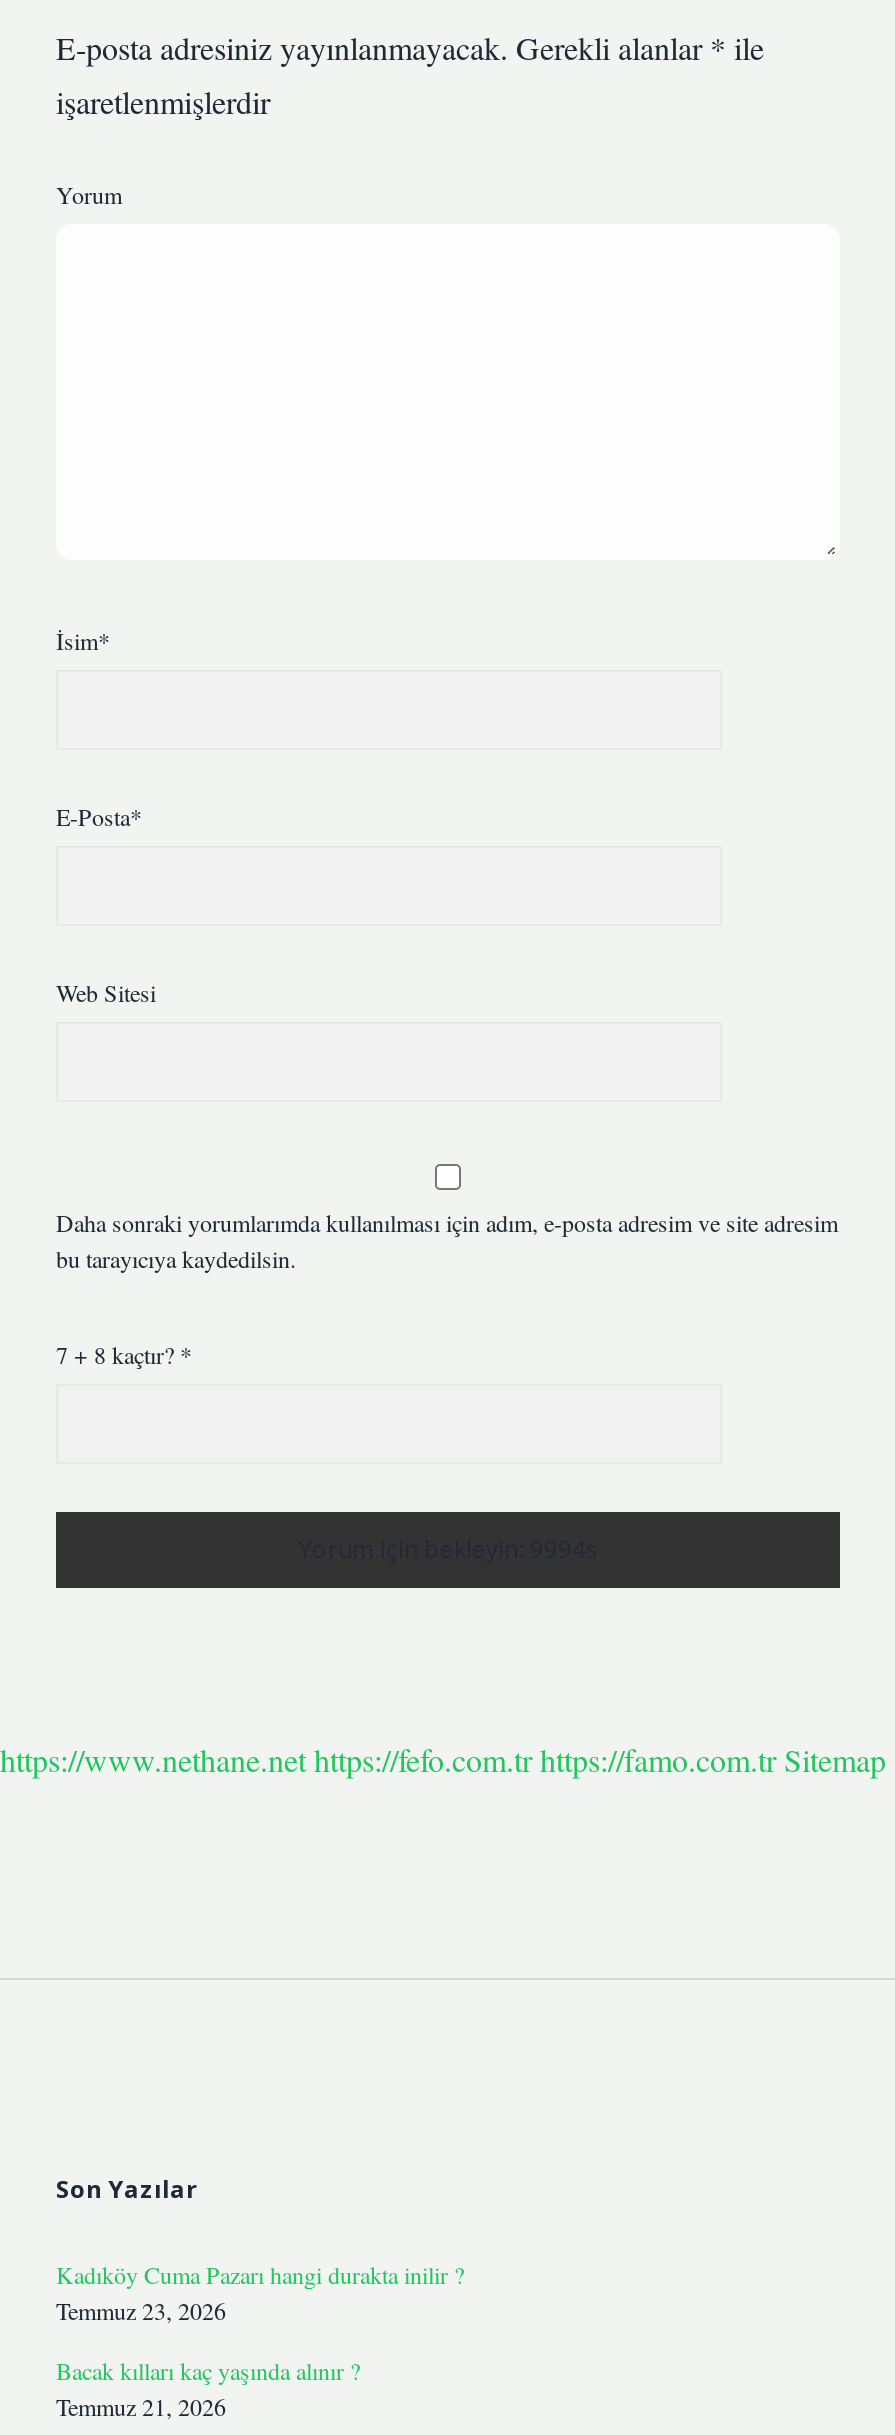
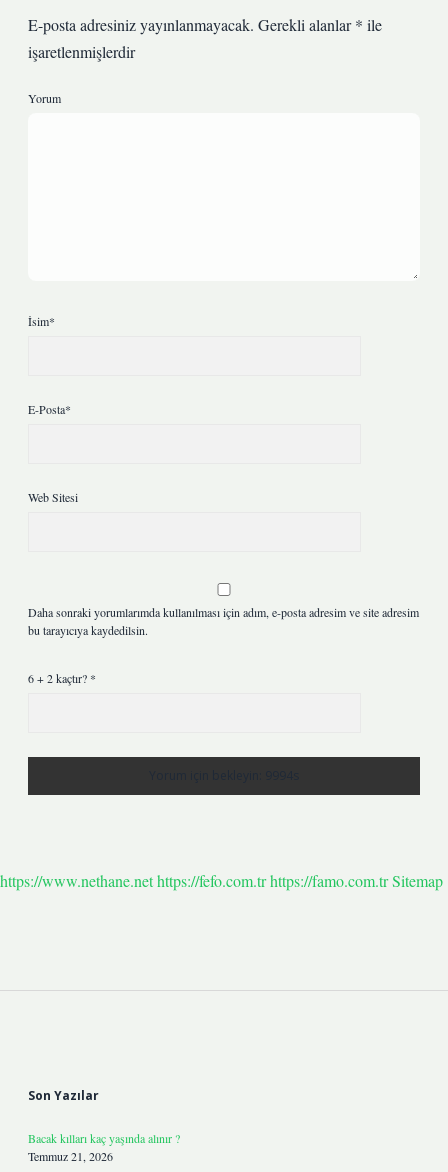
- 7 + 8 kaçtır? *
+ 6 + 2 kaçtır? *

- Kadıköy Cuma Pazarı hangi durakta inilir ?
- Temmuz 23, 2026
